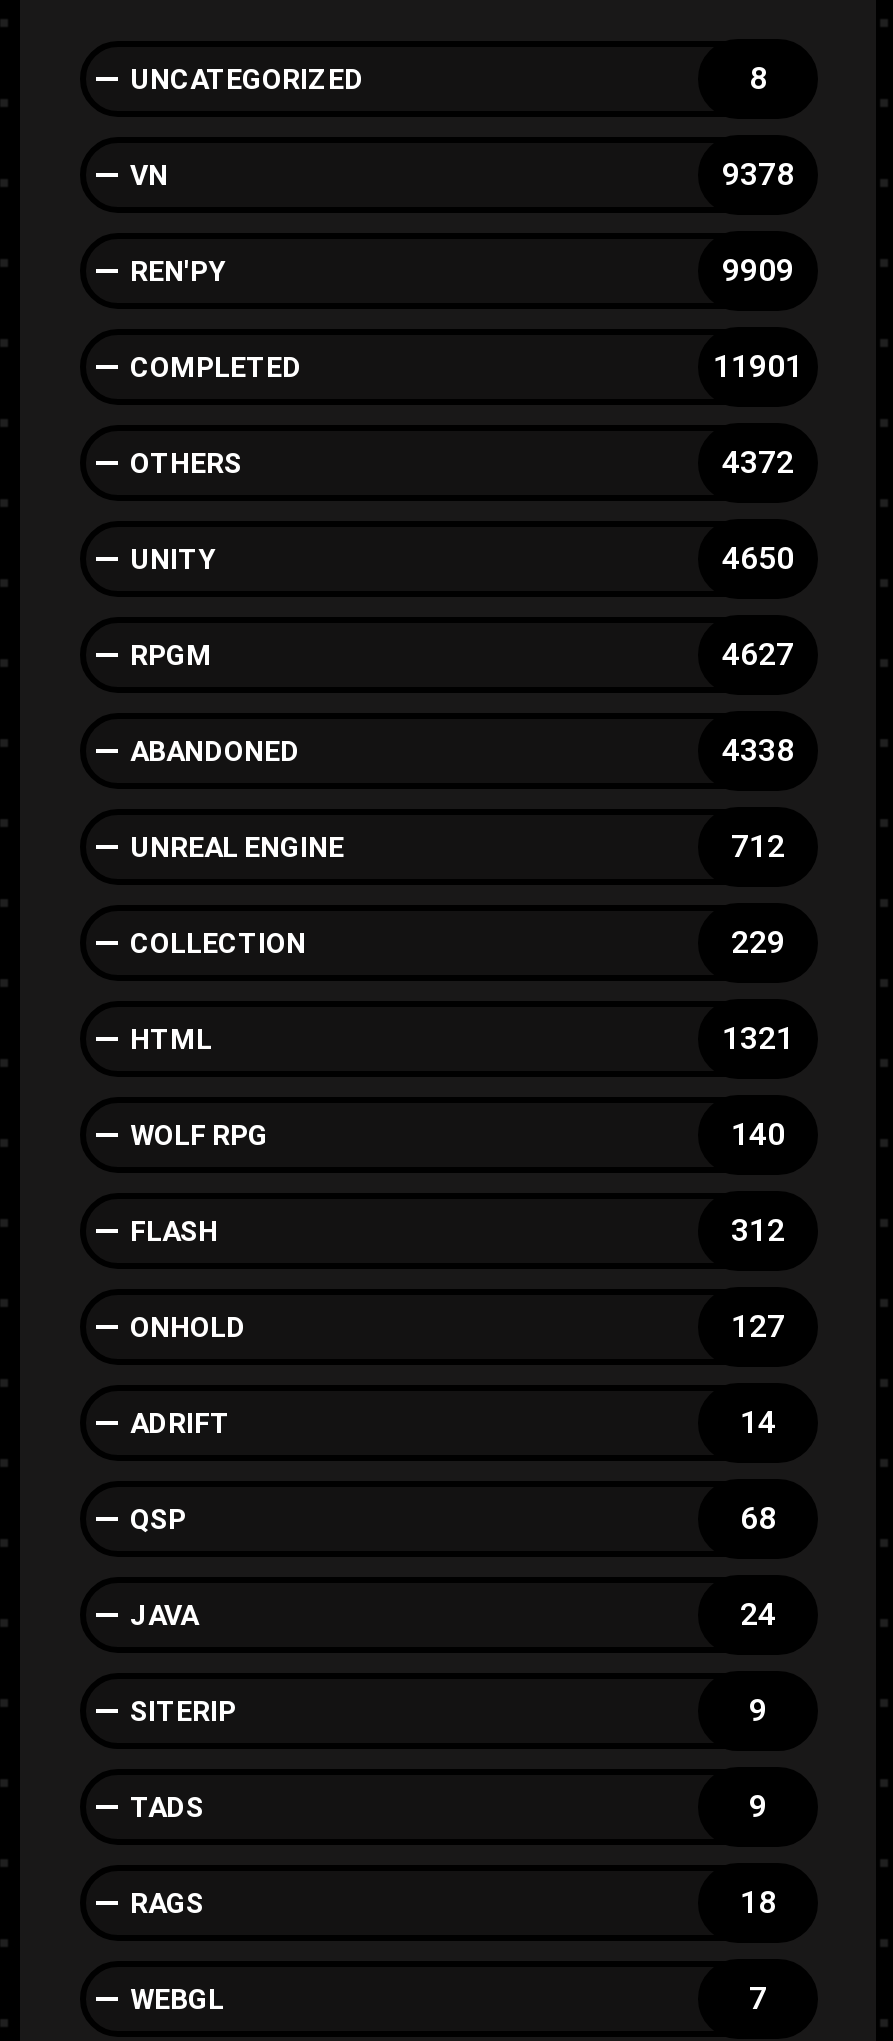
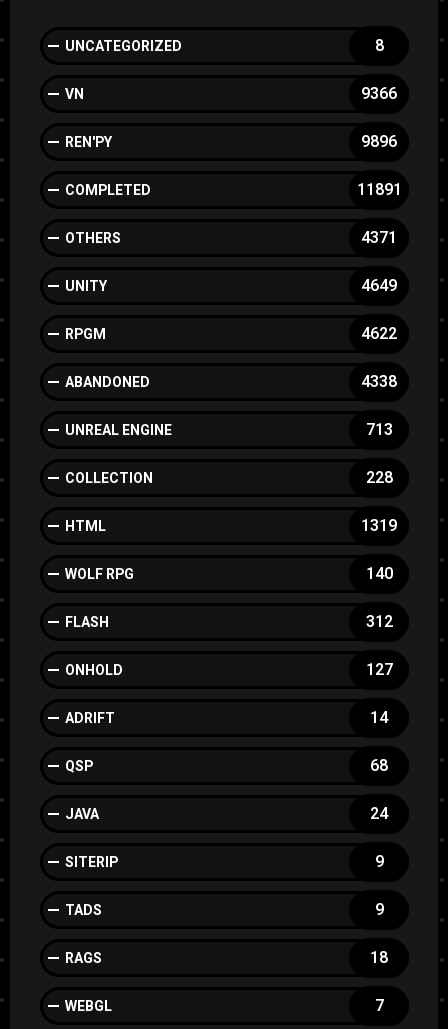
- 9378
+ 9366

- 9909
+ 9896

- 11901
+ 11891

- 4372
+ 4371

- 4650
+ 4649

- 4627
+ 4622

- 712
+ 713

- 229
+ 228

- 1321
+ 1319
